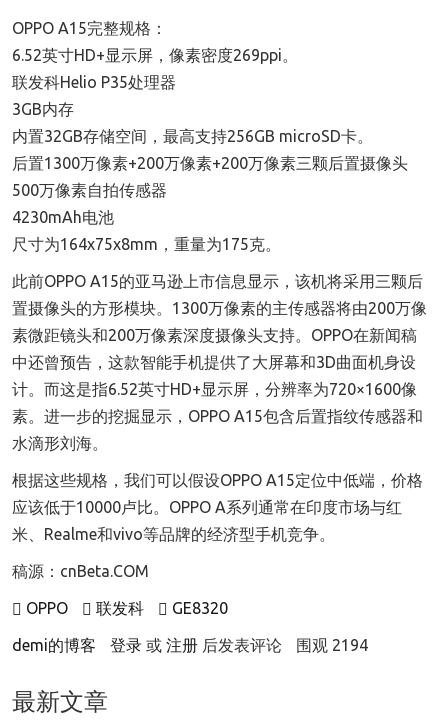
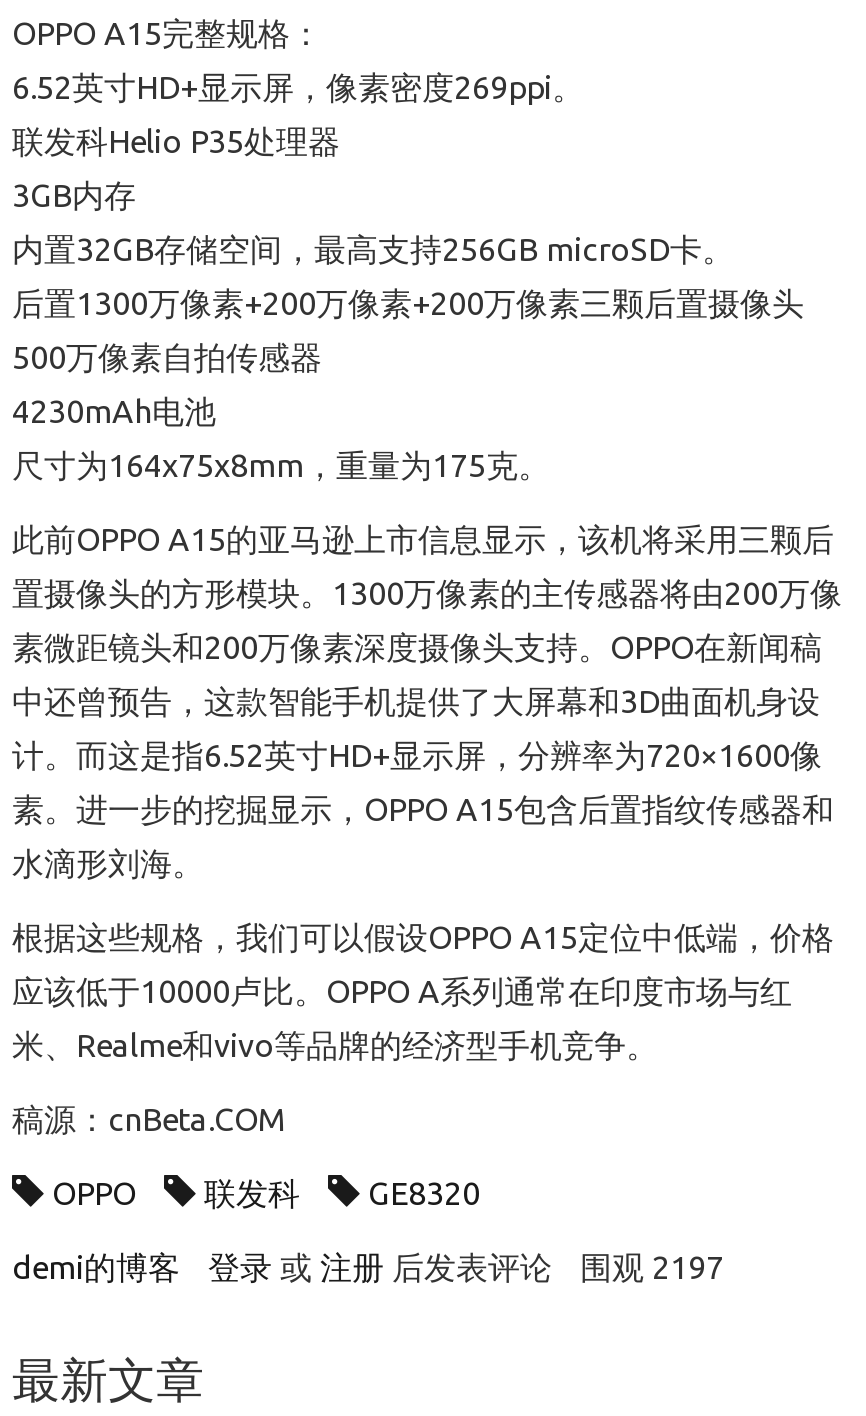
- demi的博客 登录或注册后发表评论 围观 2194
+ demi的博客 登录或注册后发表评论 围观 2197
